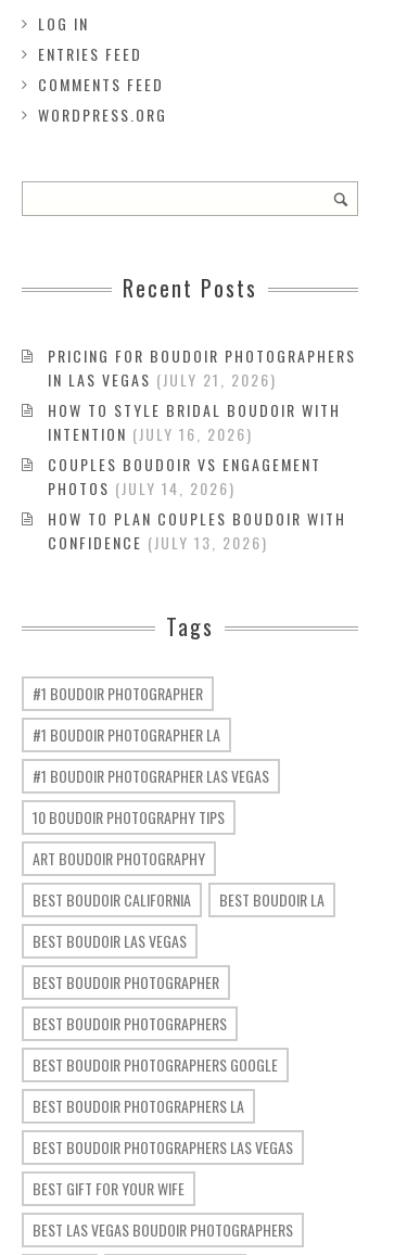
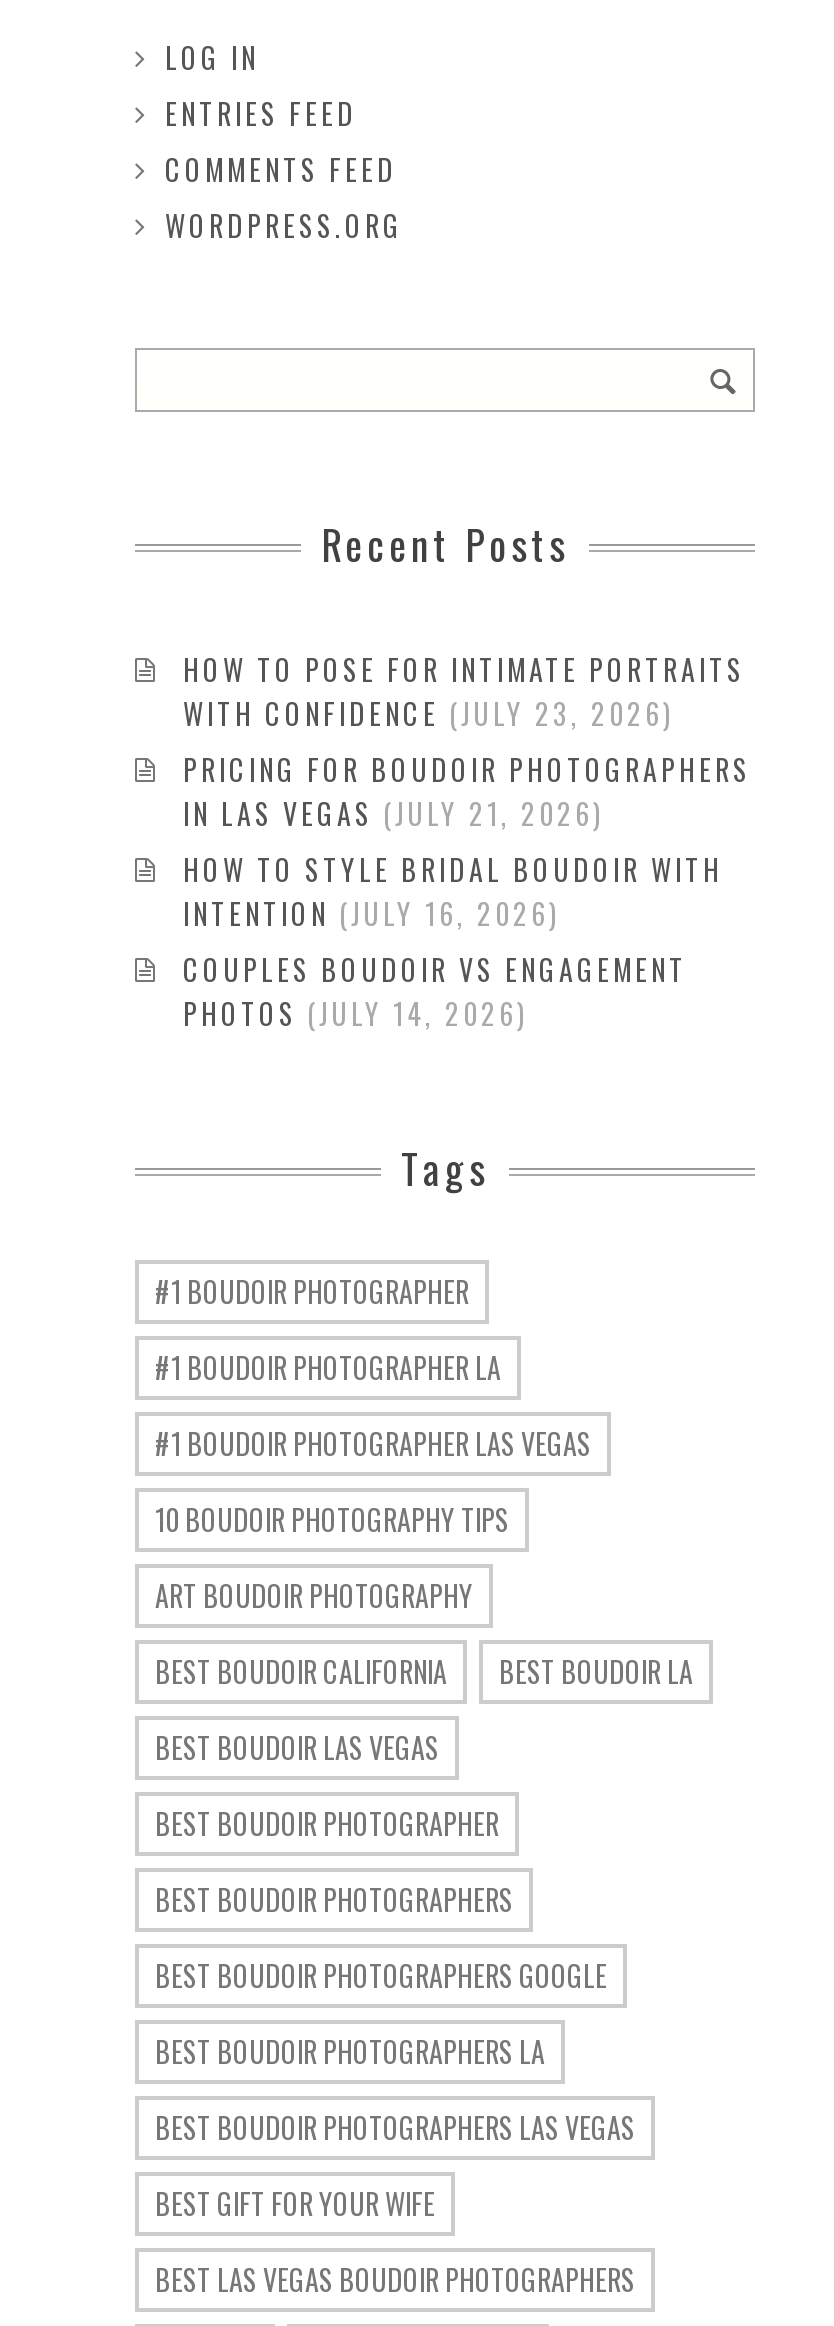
+ HOW TO POSE FOR INTIMATE PORTRAITS
+ WITH CONFIDENCE JULY 23, 2026

moved down: PRICING FOR BOUDOIR PHOTOGRAPHERS | IN LAS VEGAS JULY 21, 2026 | HOW TO STYLE BRIDAL BOUDOIR WITH | INTENTION JULY 16, 2026 | COUPLES BOUDOIR VS ENGAGEMENT | PHOTOS JULY 14, 2026

- HOW TO PLAN COUPLES BOUDOIR WITH
- CONFIDENCE JULY 13, 2026
